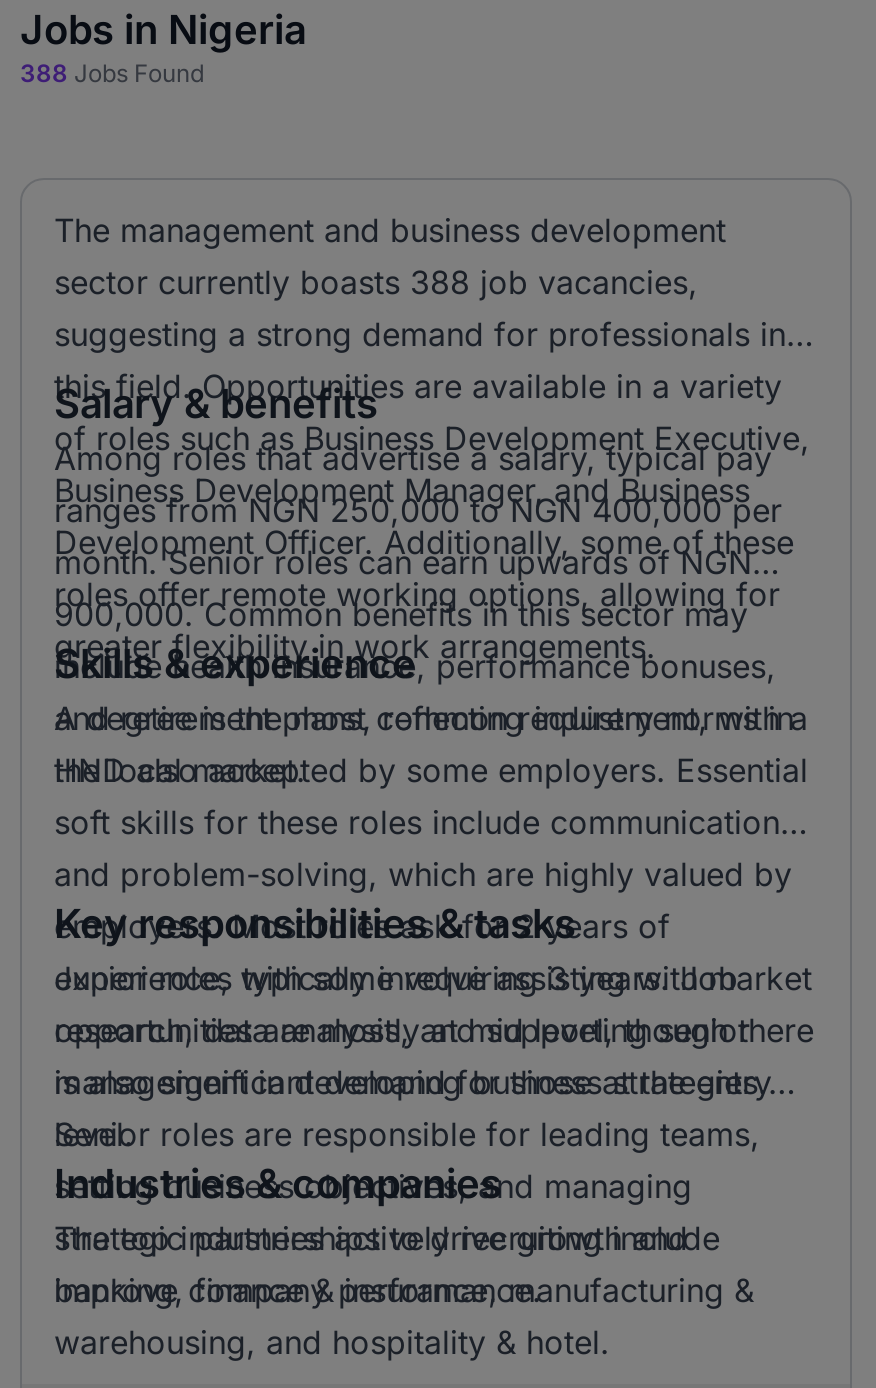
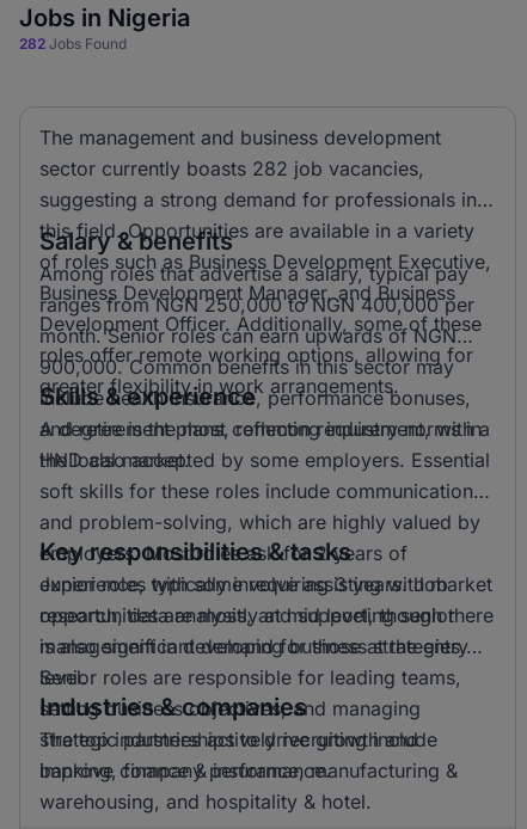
- 388 Jobs Found
+ 282 Jobs Found

- sector currently boasts 388 job vacancies,
+ sector currently boasts 282 job vacancies,
